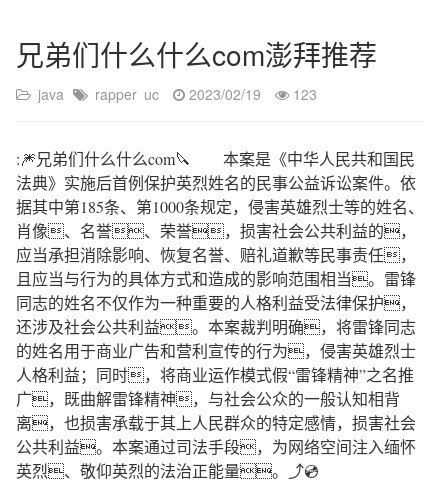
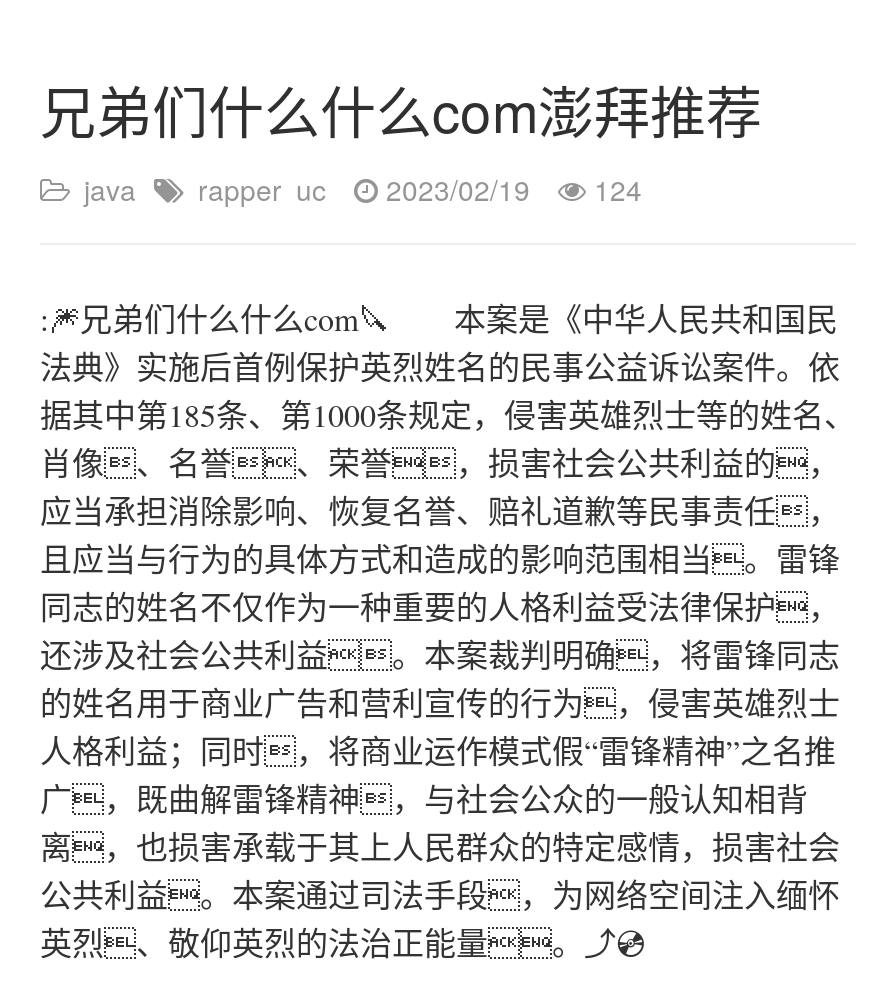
- java rapper uc 2023/02/19 123
+ java rapper uc 2023/02/19 124
